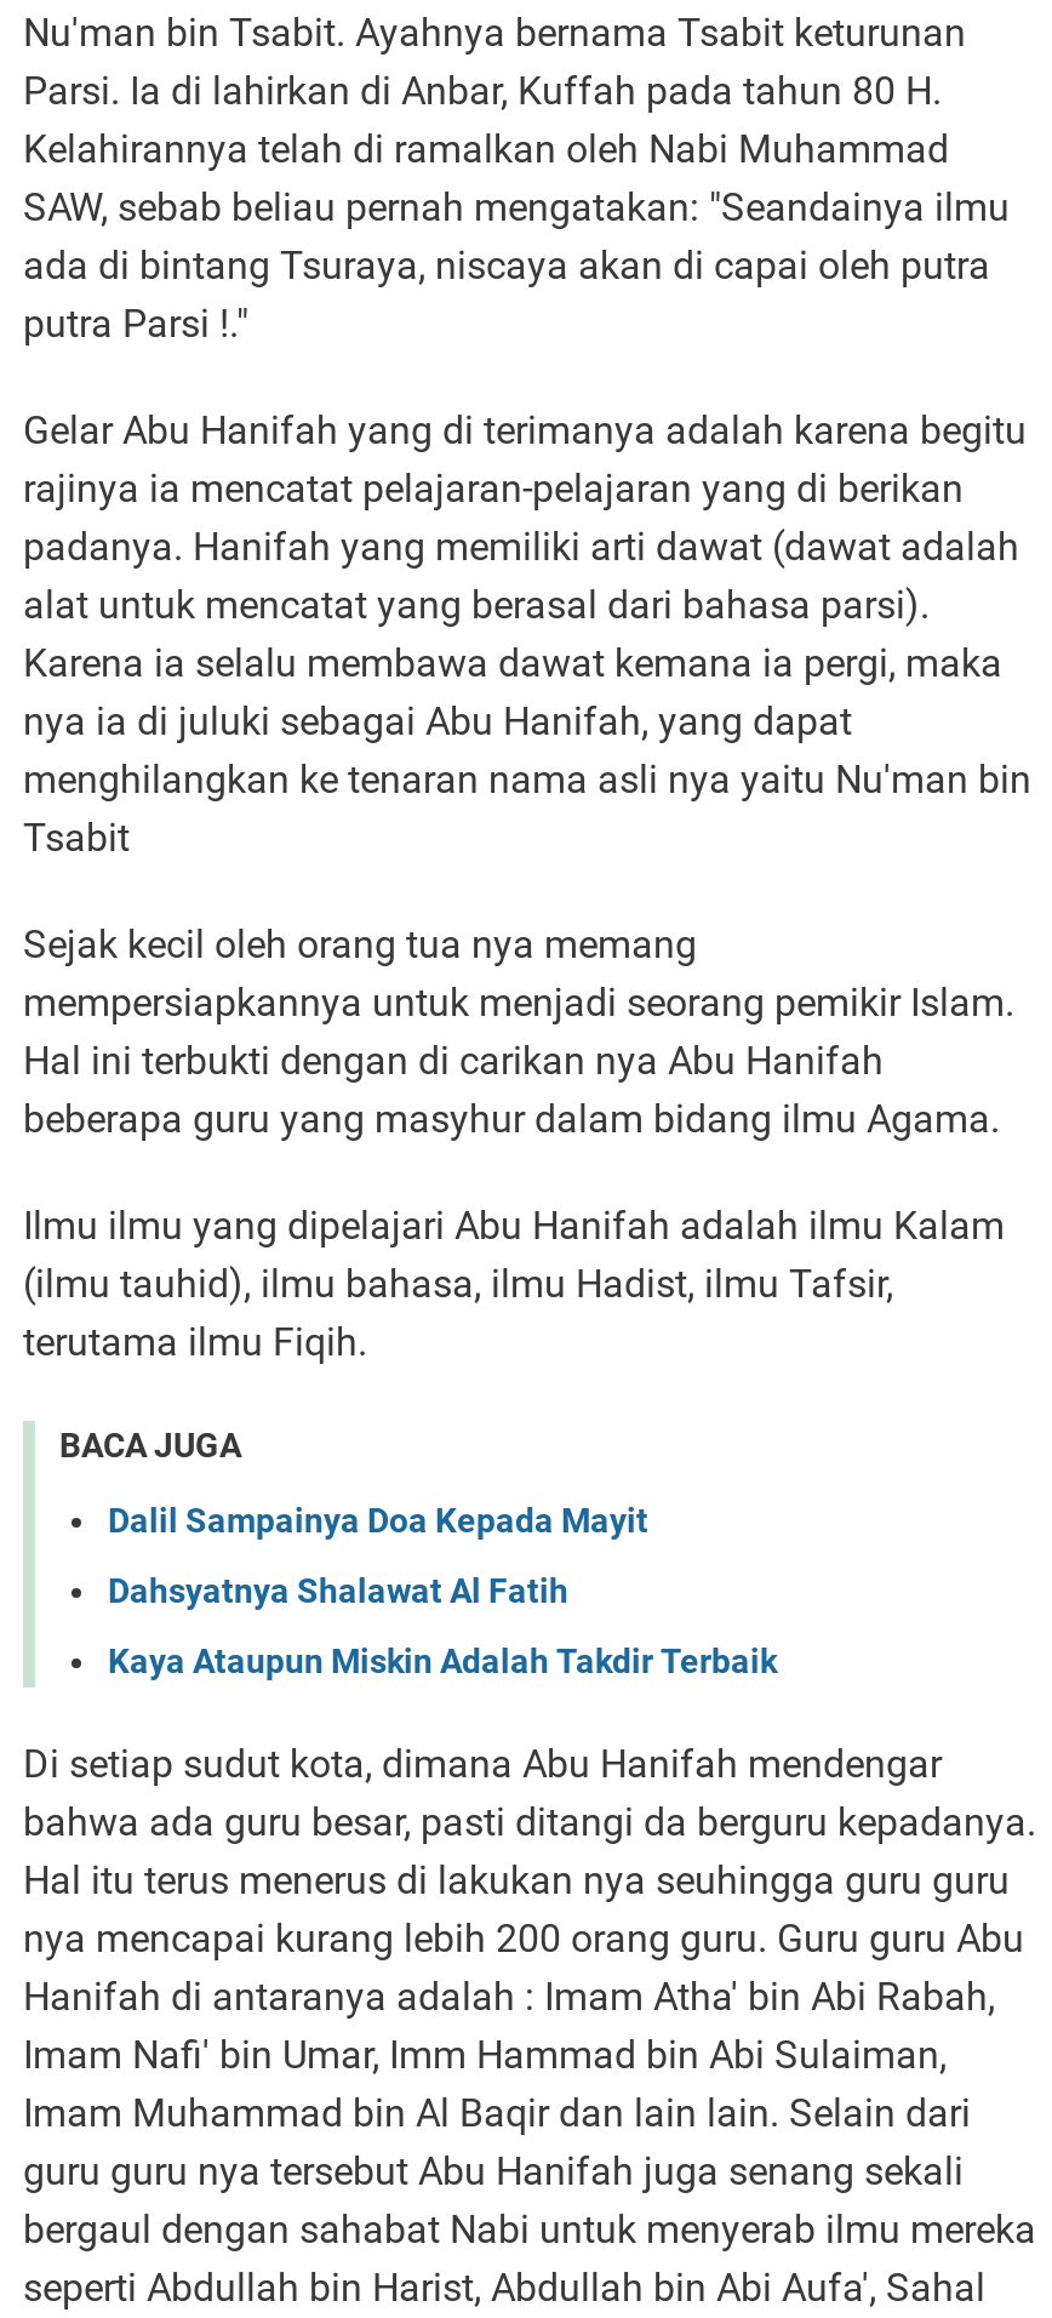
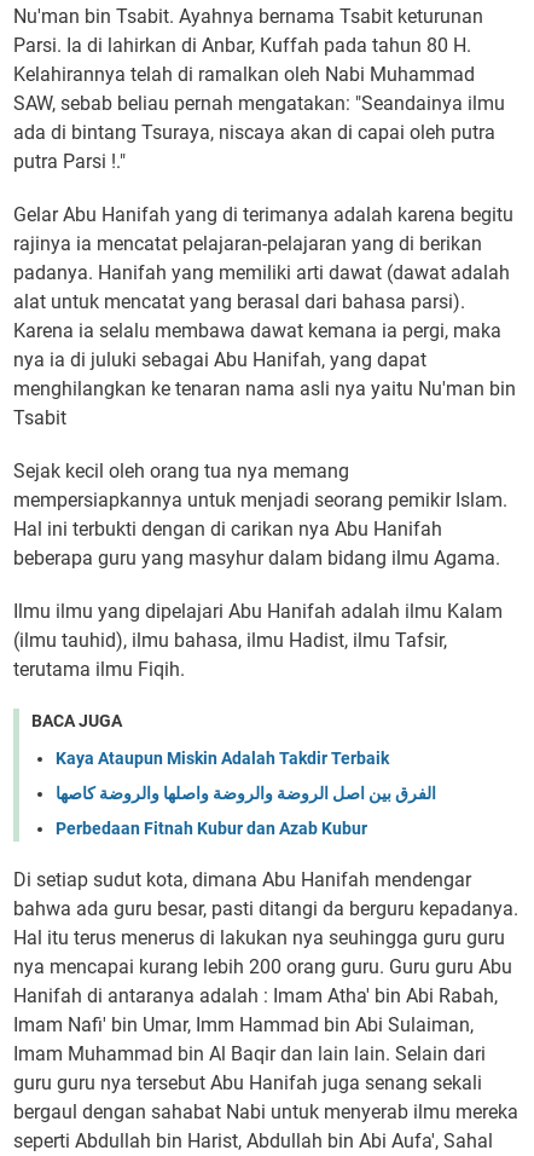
- Dalil Sampainya Doa Kepada Mayit
- Dahsyatnya Shalawat Al Fatih

moved up: Kaya Ataupun Miskin Adalah Takdir Terbaik

+ الفرق بين اصل الروضة والروضة واصلها والروضة كاصها
+ Perbedaan Fitnah Kubur dan Azab Kubur
